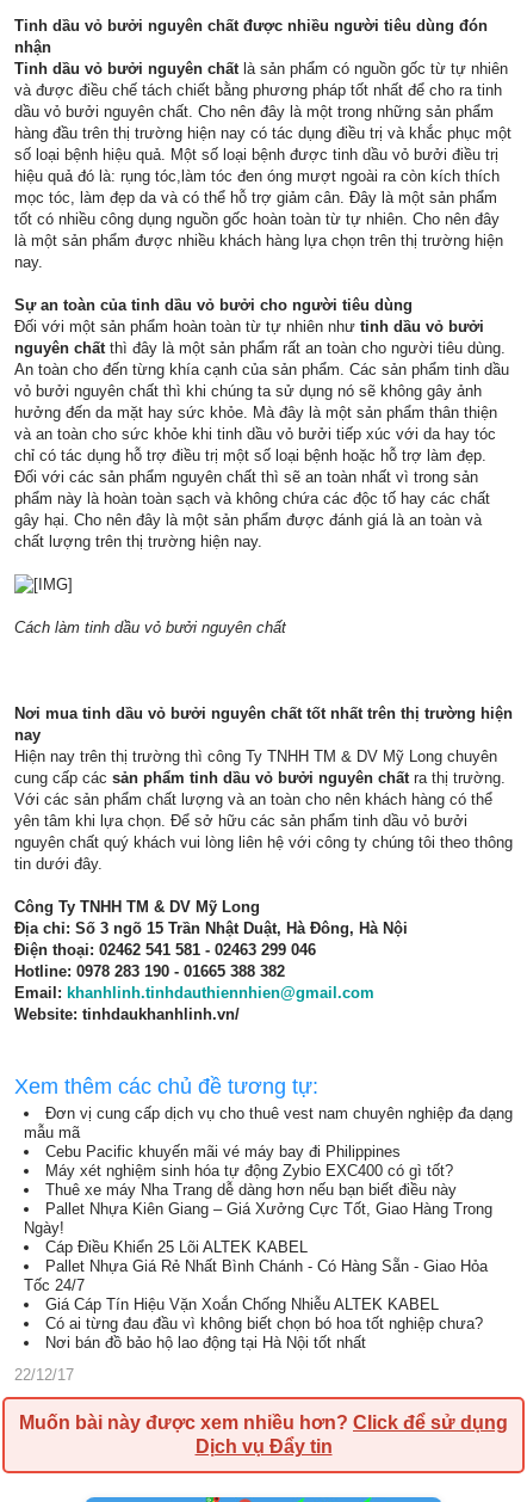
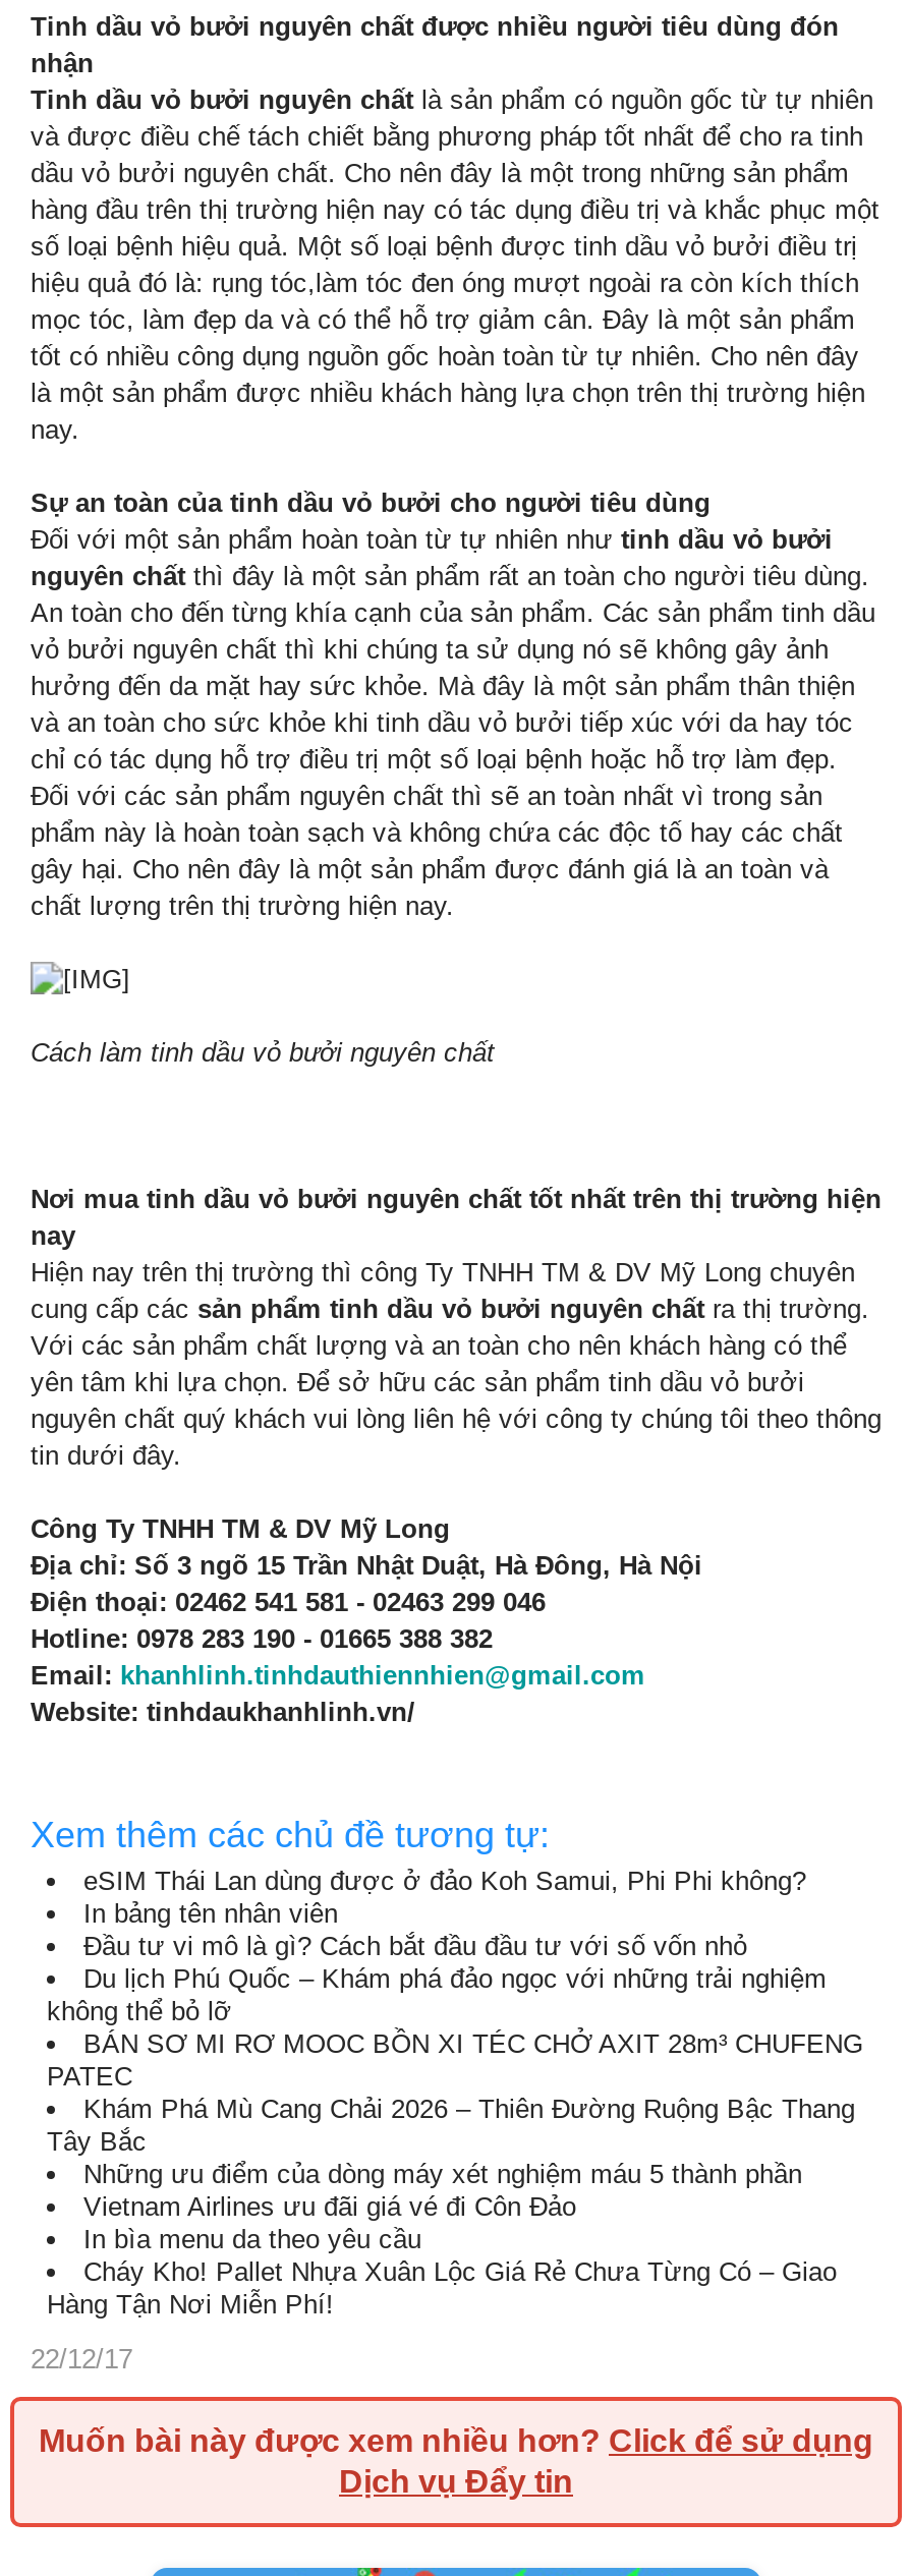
- Đơn vị cung cấp dịch vụ cho thuê vest nam chuyên nghiệp đa dạng
- mẫu mã
- Cebu Pacific khuyến mãi vé máy bay đi Philippines
- Máy xét nghiệm sinh hóa tự động Zybio EXC400 có gì tốt?
- Thuê xe máy Nha Trang dễ dàng hơn nếu bạn biết điều này
- Pallet Nhựa Kiên Giang – Giá Xưởng Cực Tốt, Giao Hàng Trong
- Ngày!
- Cáp Điều Khiển 25 Lõi ALTEK KABEL
- Pallet Nhựa Giá Rẻ Nhất Bình Chánh - Có Hàng Sẵn - Giao Hỏa
- Tốc 24/7
- Giá Cáp Tín Hiệu Vặn Xoắn Chống Nhiễu ALTEK KABEL
- Có ai từng đau đầu vì không biết chọn bó hoa tốt nghiệp chưa?
- Nơi bán đồ bảo hộ lao động tại Hà Nội tốt nhất
+ eSIM Thái Lan dùng được ở đảo Koh Samui, Phi Phi không?
+ In bảng tên nhân viên
+ Đầu tư vi mô là gì? Cách bắt đầu đầu tư với số vốn nhỏ
+ Du lịch Phú Quốc – Khám phá đảo ngọc với những trải nghiệm
+ không thể bỏ lỡ
+ BÁN SƠ MI RƠ MOOC BỒN XI TÉC CHỞ AXIT 28m³ CHUFENG
+ PATEC
+ Khám Phá Mù Cang Chải 2026 – Thiên Đường Ruộng Bậc Thang
+ Tây Bắc
+ Những ưu điểm của dòng máy xét nghiệm máu 5 thành phần
+ Vietnam Airlines ưu đãi giá vé đi Côn Đảo
+ In bìa menu da theo yêu cầu
+ Cháy Kho! Pallet Nhựa Xuân Lộc Giá Rẻ Chưa Từng Có – Giao
+ Hàng Tận Nơi Miễn Phí!
